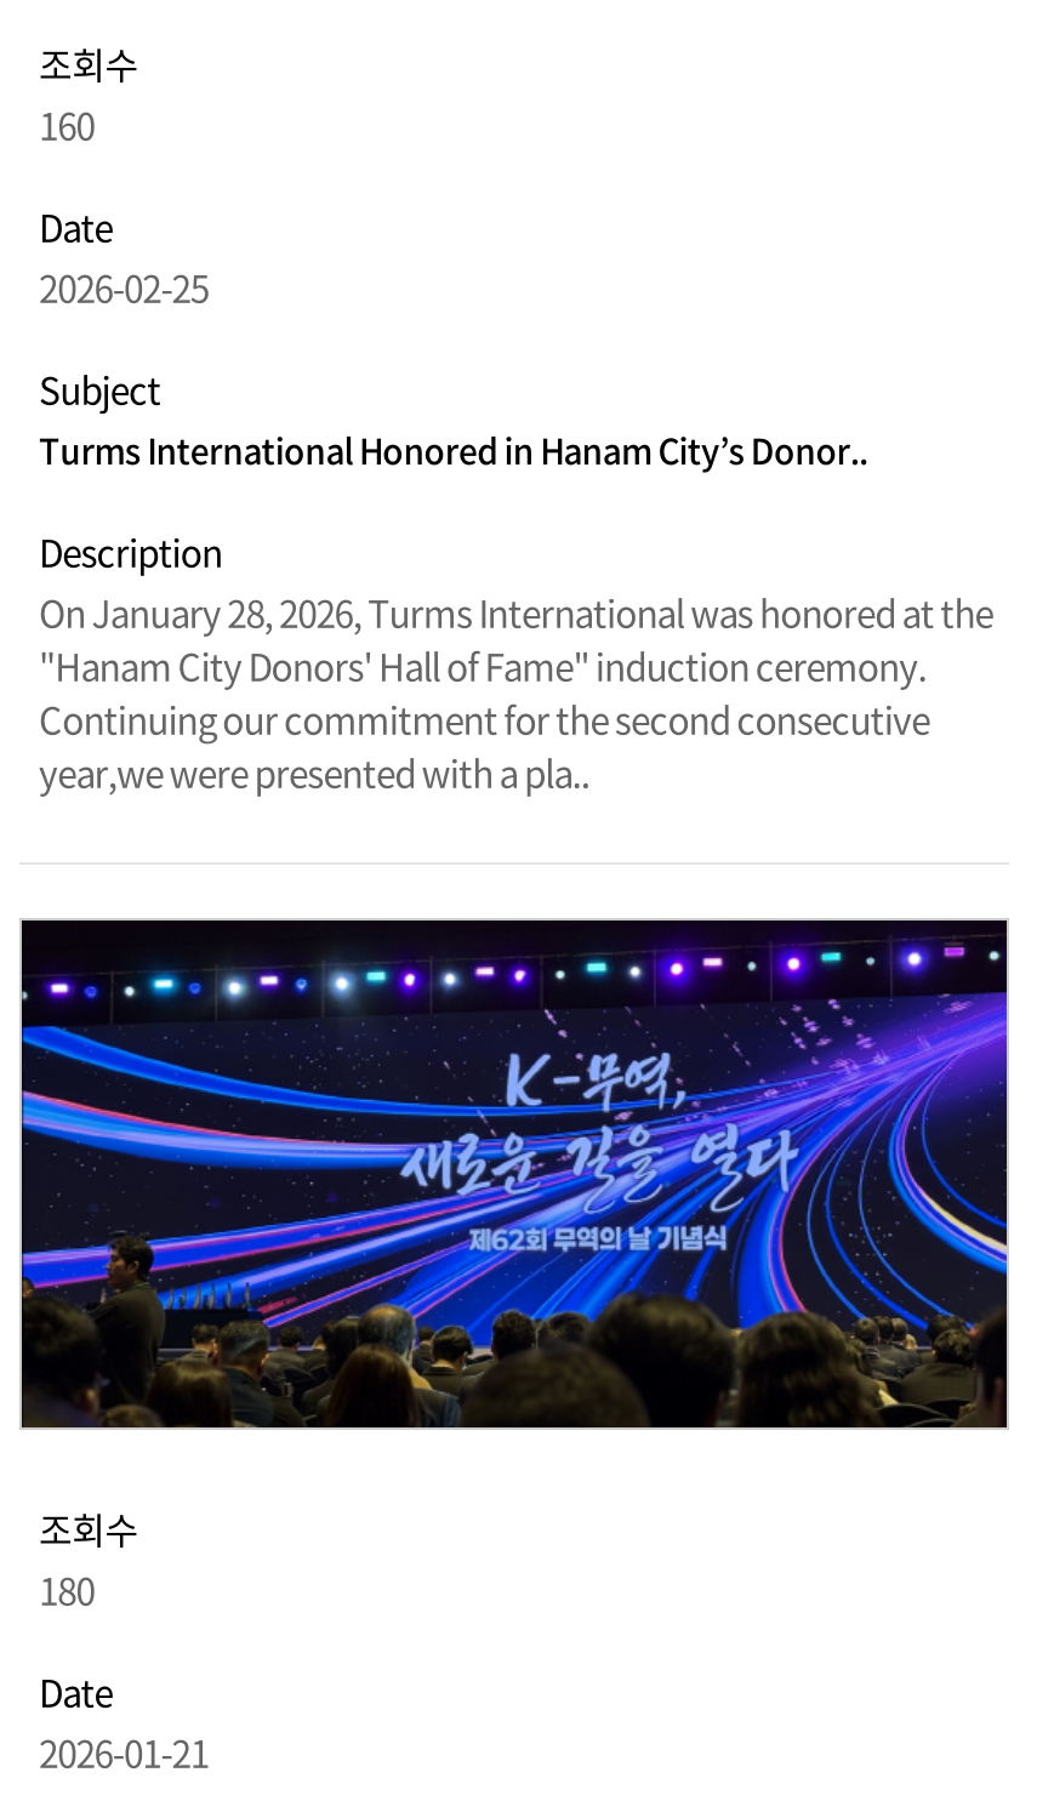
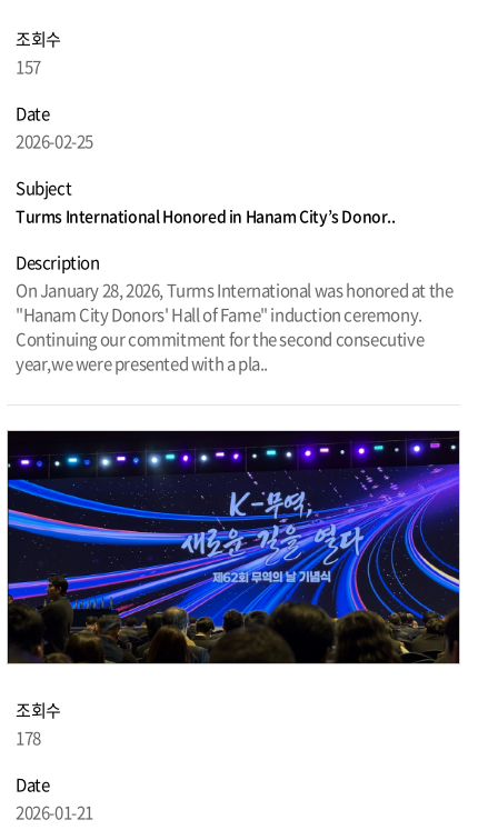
- 160
+ 157

- 180
+ 178
